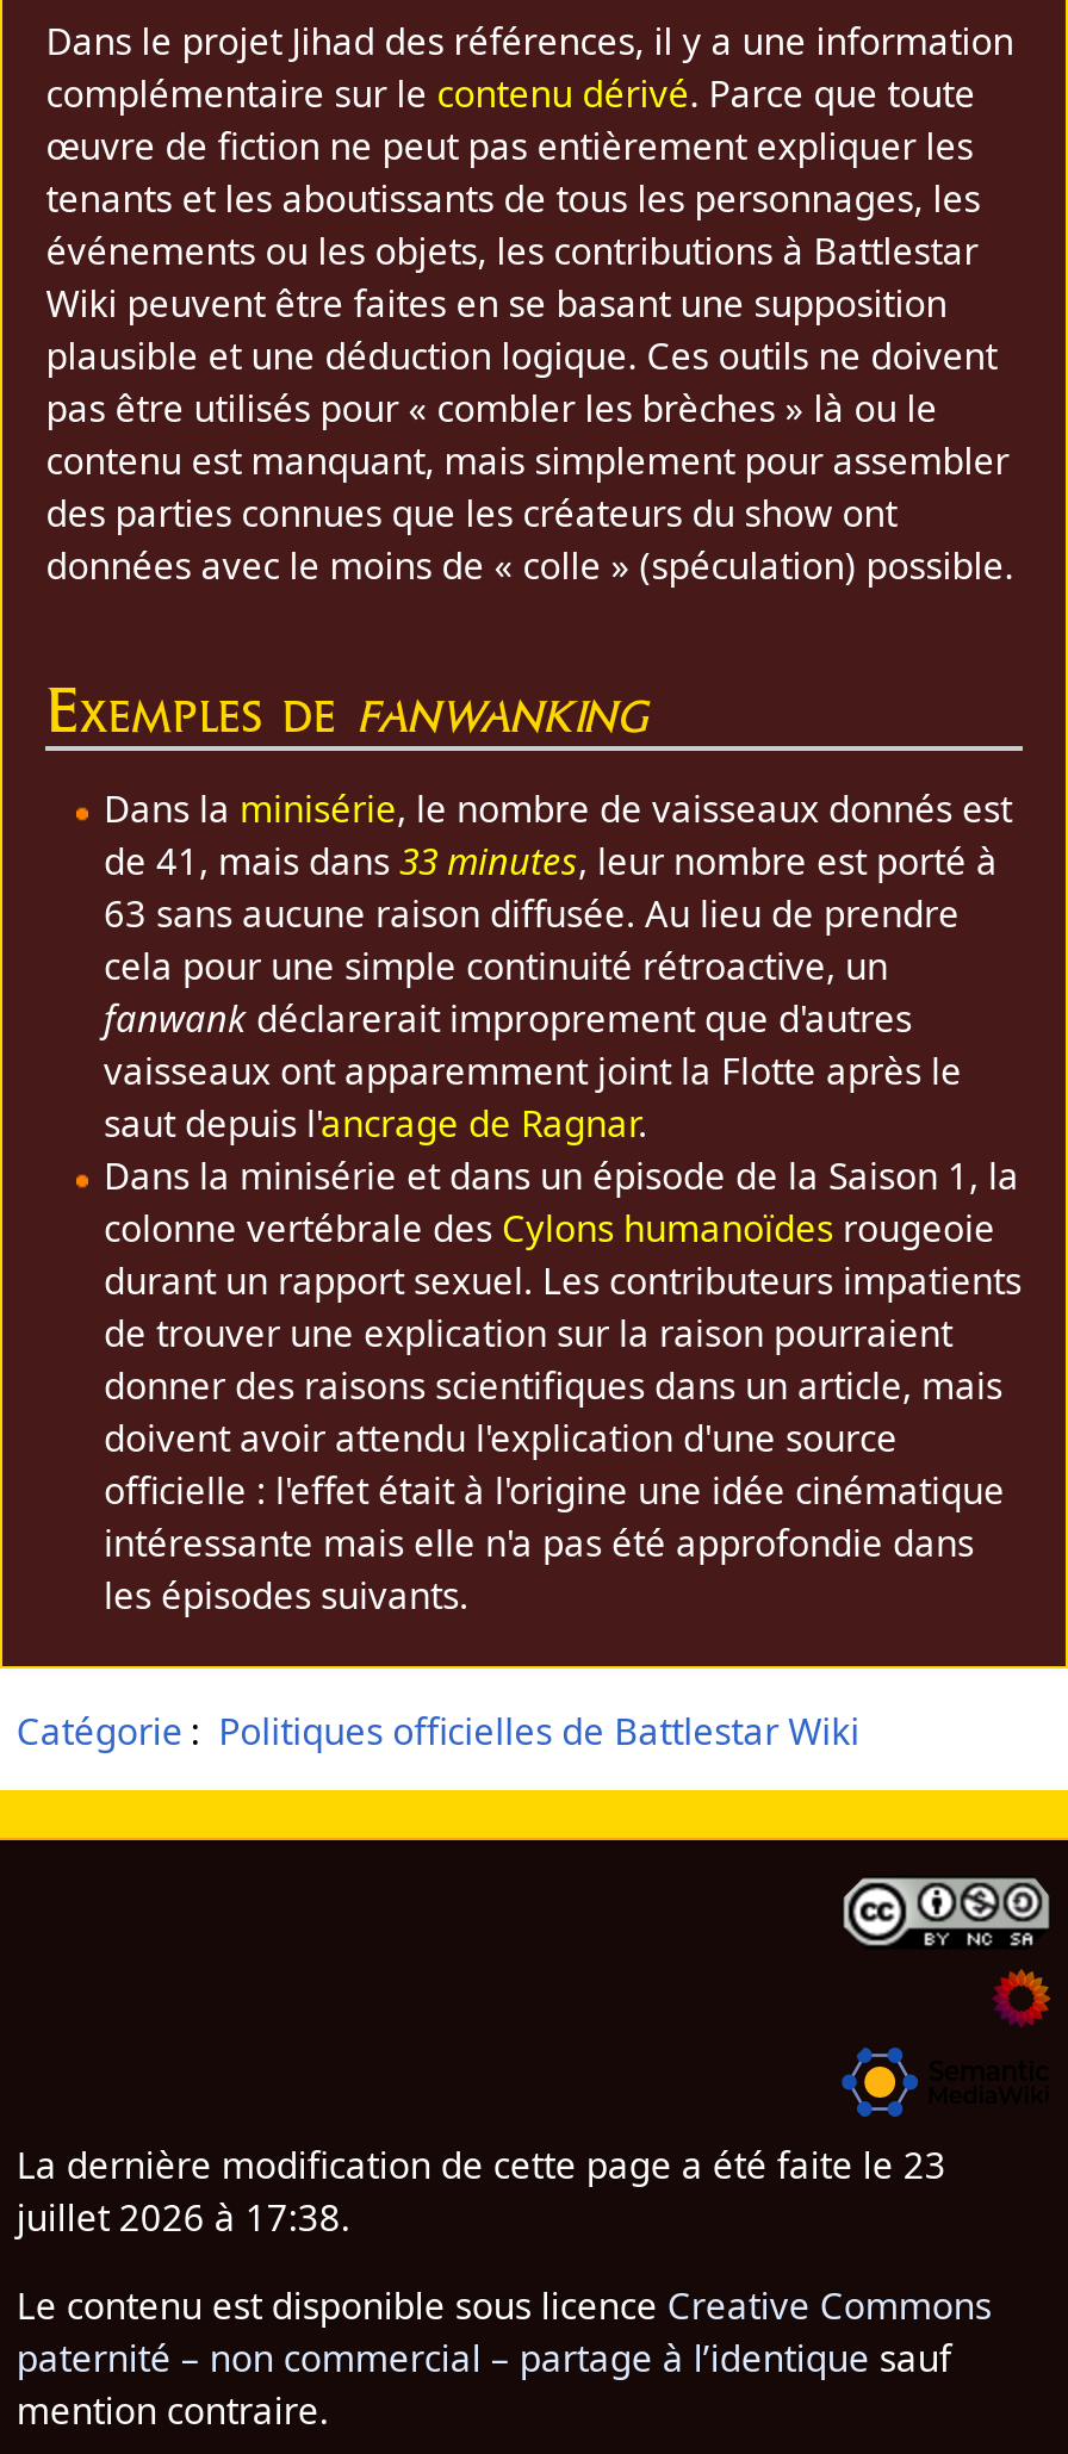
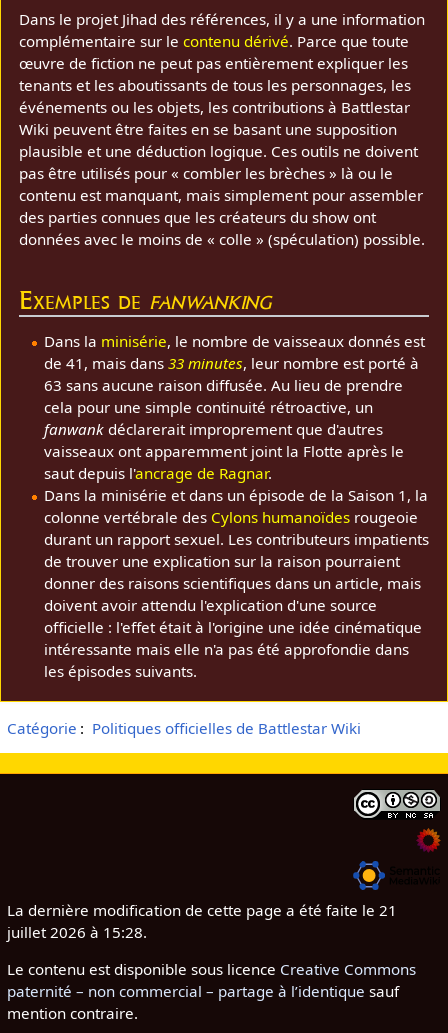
- La dernière modification de cette page a été faite le 23
+ La dernière modification de cette page a été faite le 21

- juillet 2026 à 17:38.
+ juillet 2026 à 15:28.
